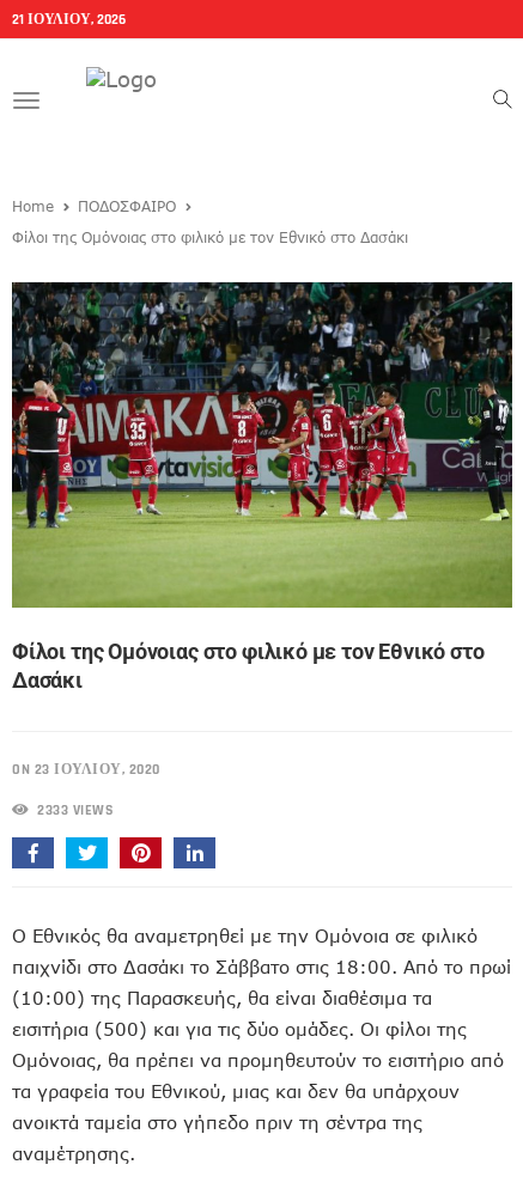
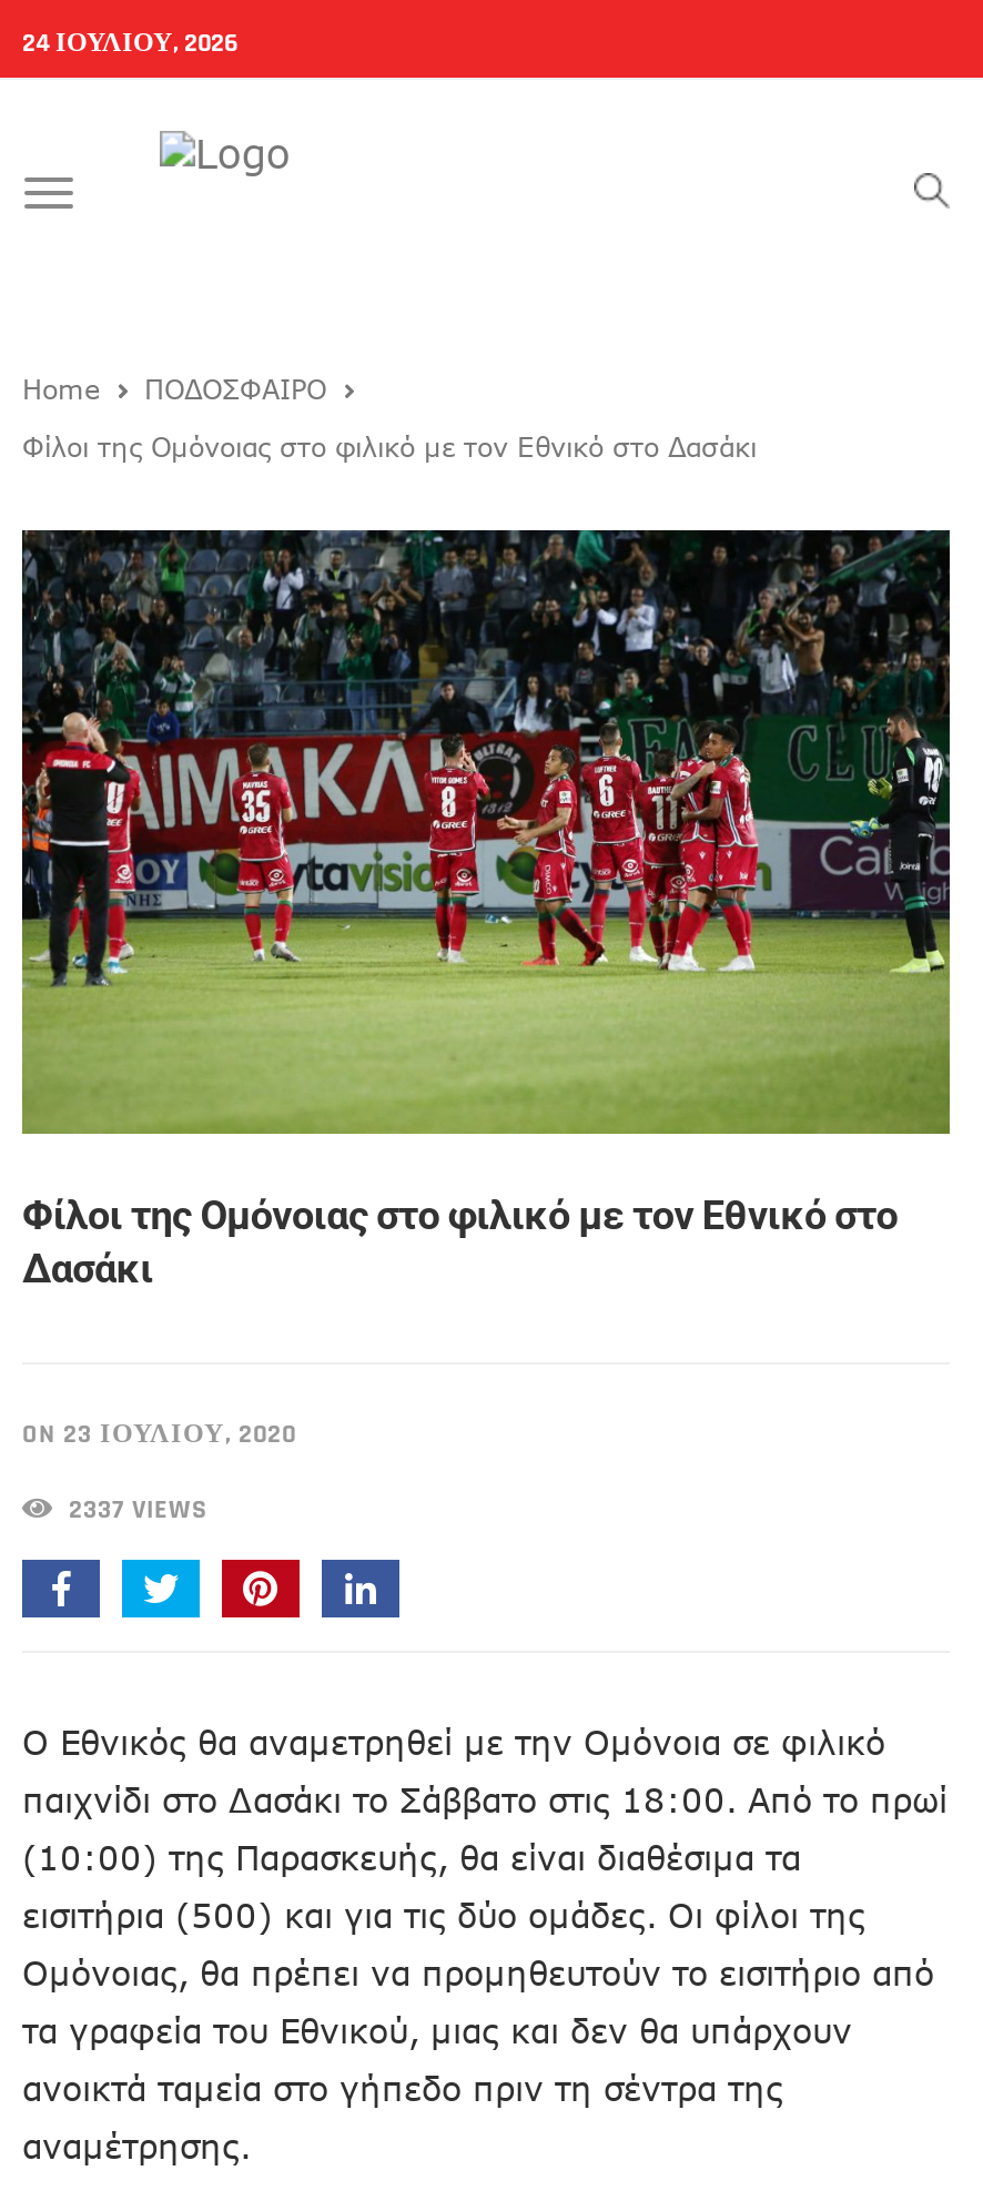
- 21 ΙΟΥΛΊΟΥ, 2026
+ 24 ΙΟΥΛΊΟΥ, 2026

- 2333 VIEWS
+ 2337 VIEWS
